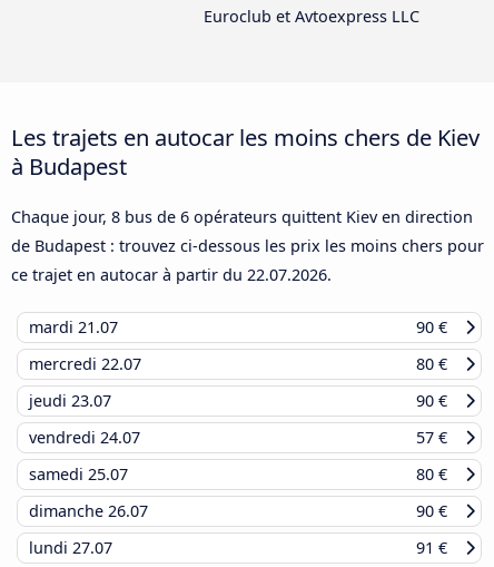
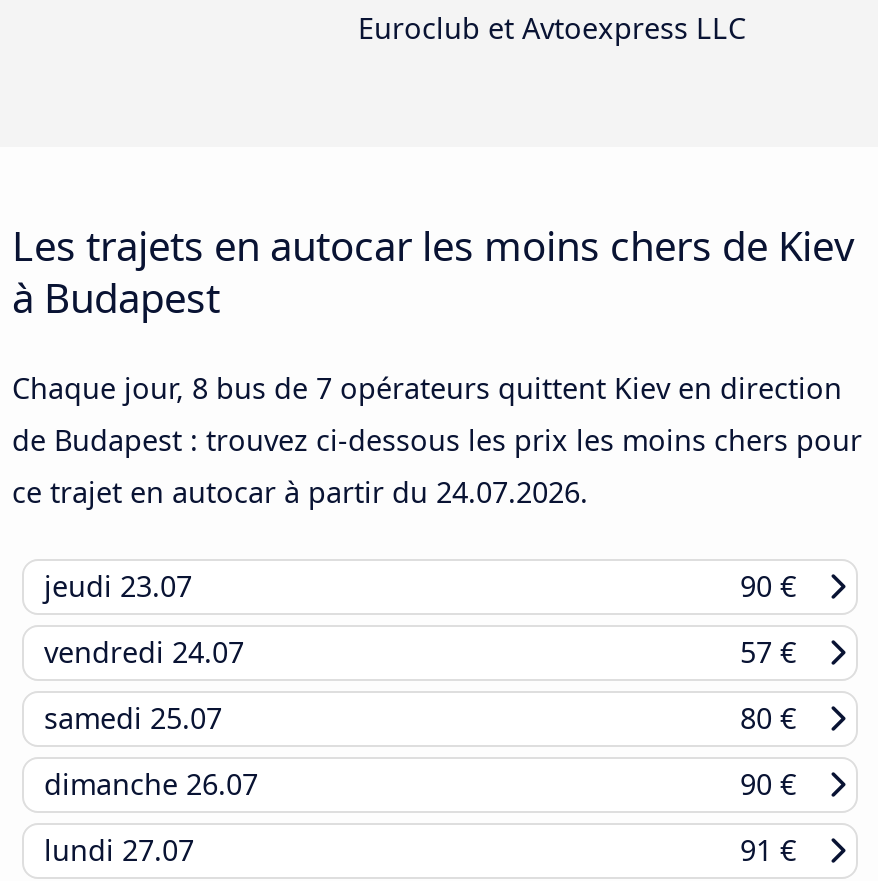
- Chaque jour, 8 bus de 6 opérateurs quittent Kiev en direction
+ Chaque jour, 8 bus de 7 opérateurs quittent Kiev en direction

- ce trajet en autocar à partir du 22.07.2026.
- mardi 21.07
- 90 €
- mercredi 22.07
- 80 €
+ ce trajet en autocar à partir du 24.07.2026.
